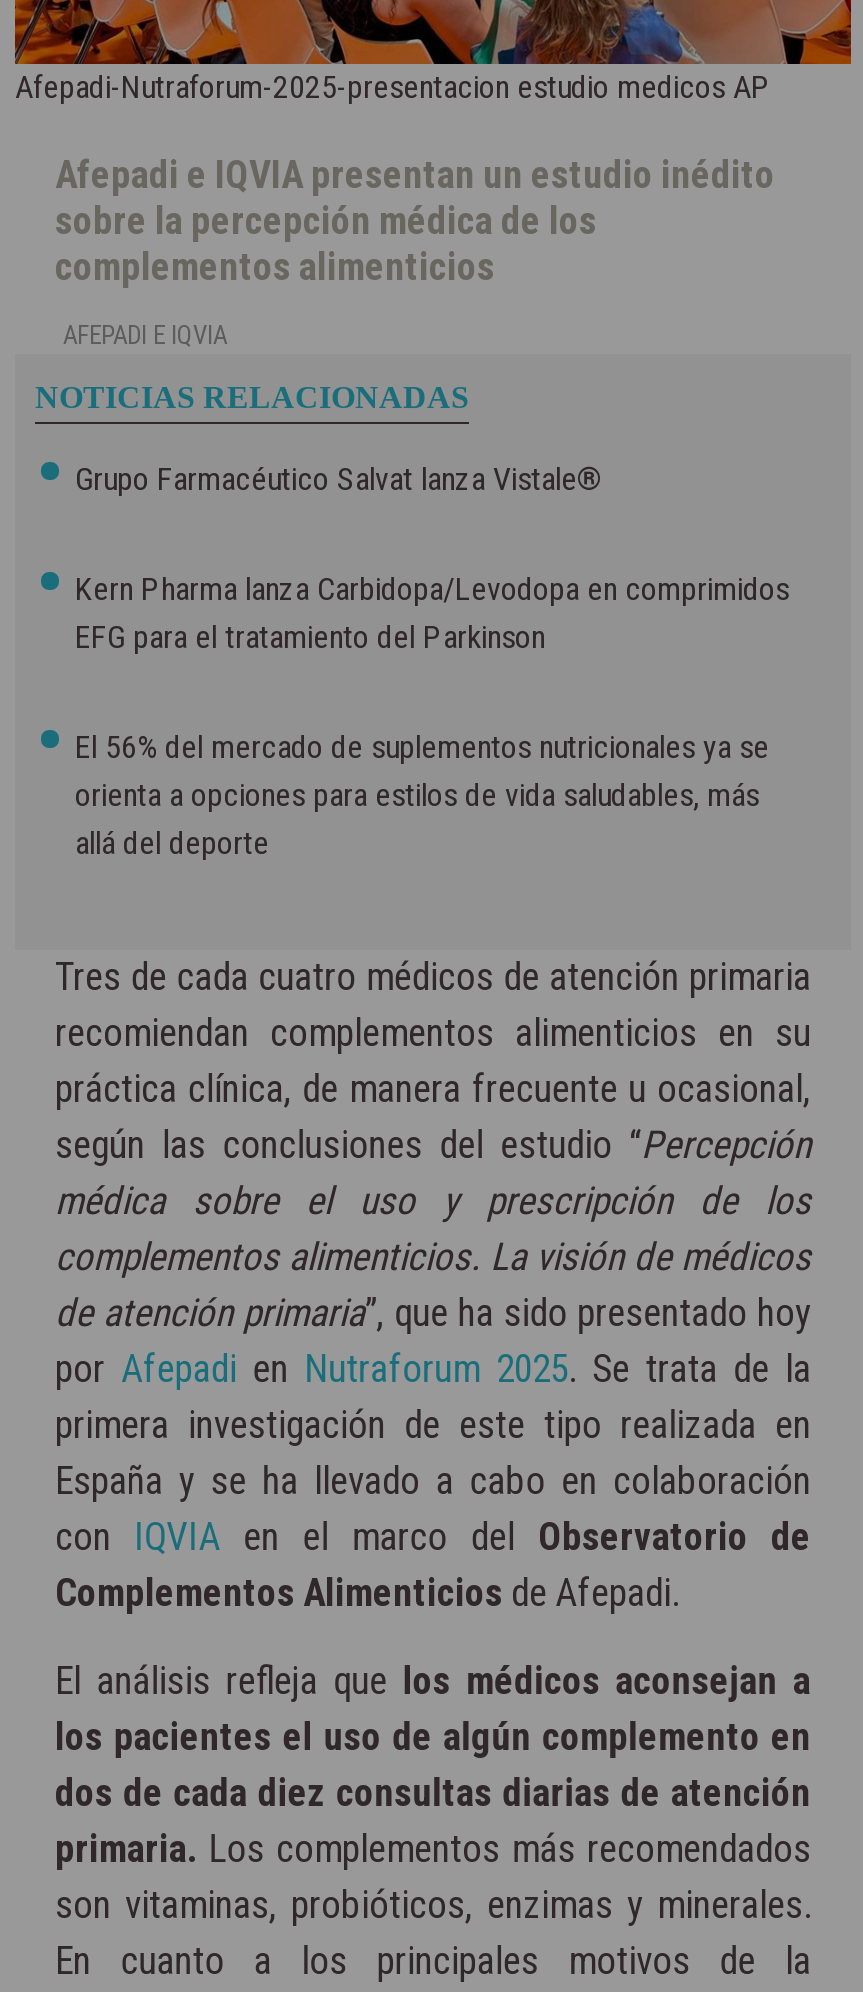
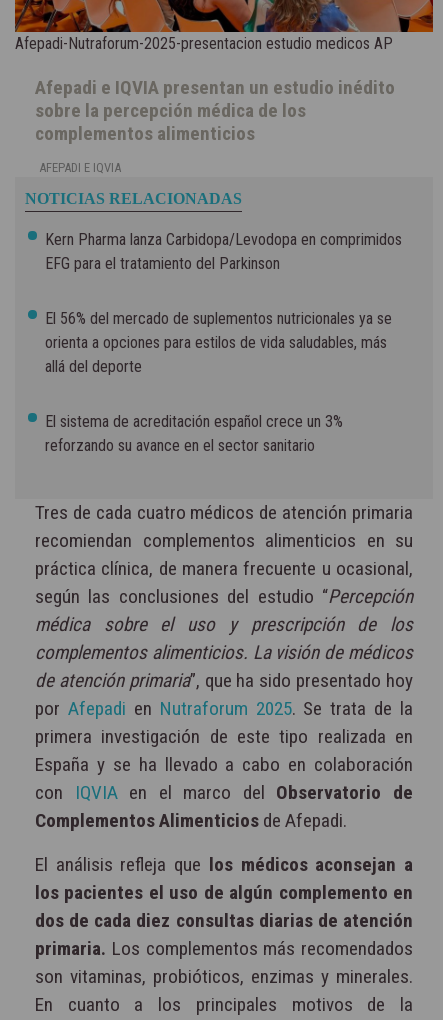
- Grupo Farmacéutico Salvat lanza Vistale®

moved up: Kern Pharma lanza Carbidopa/Levodopa en comprimidos | EFG para el tratamiento del Parkinson | El 56% del mercado de suplementos nutricionales ya se | orienta a opciones para estilos de vida saludables, más | allá del deporte

+ El sistema de acreditación español crece un 3%
+ reforzando su avance en el sector sanitario
